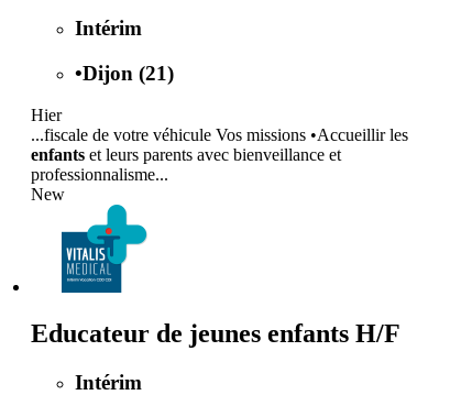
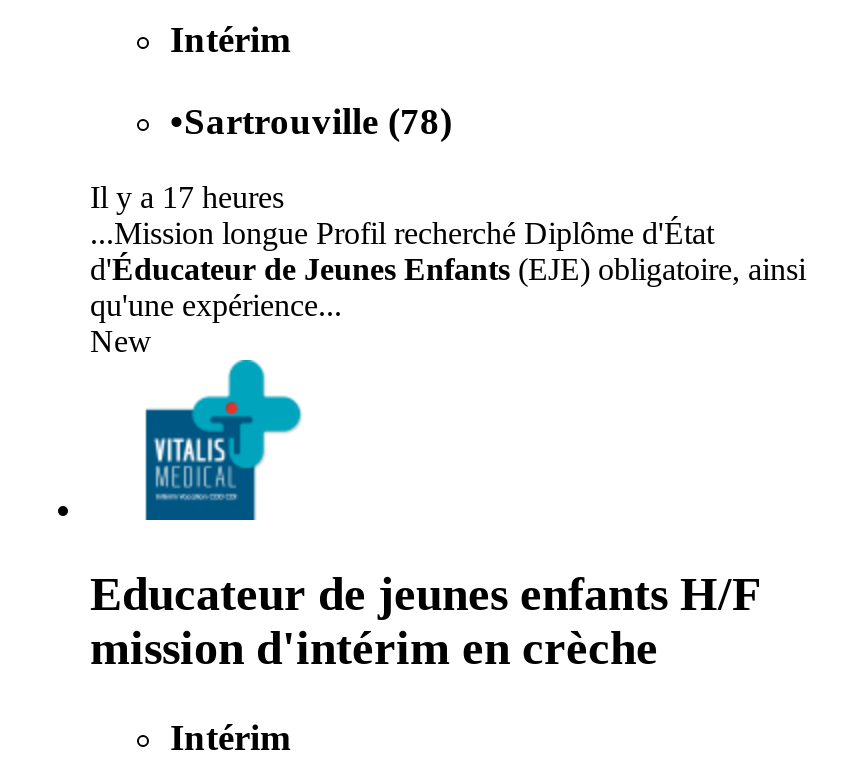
- •Dijon (21)
+ •Sartrouville (78)

- Hier
- ...fiscale de votre véhicule Vos missions •Accueillir les
- enfants et leurs parents avec bienveillance et
- professionnalisme...
+ Il y a 17 heures
+ ...Mission longue Profil recherché Diplôme d'État
+ d'Éducateur de Jeunes Enfants (EJE) obligatoire, ainsi
+ qu'une expérience...

+ mission d'intérim en crèche
